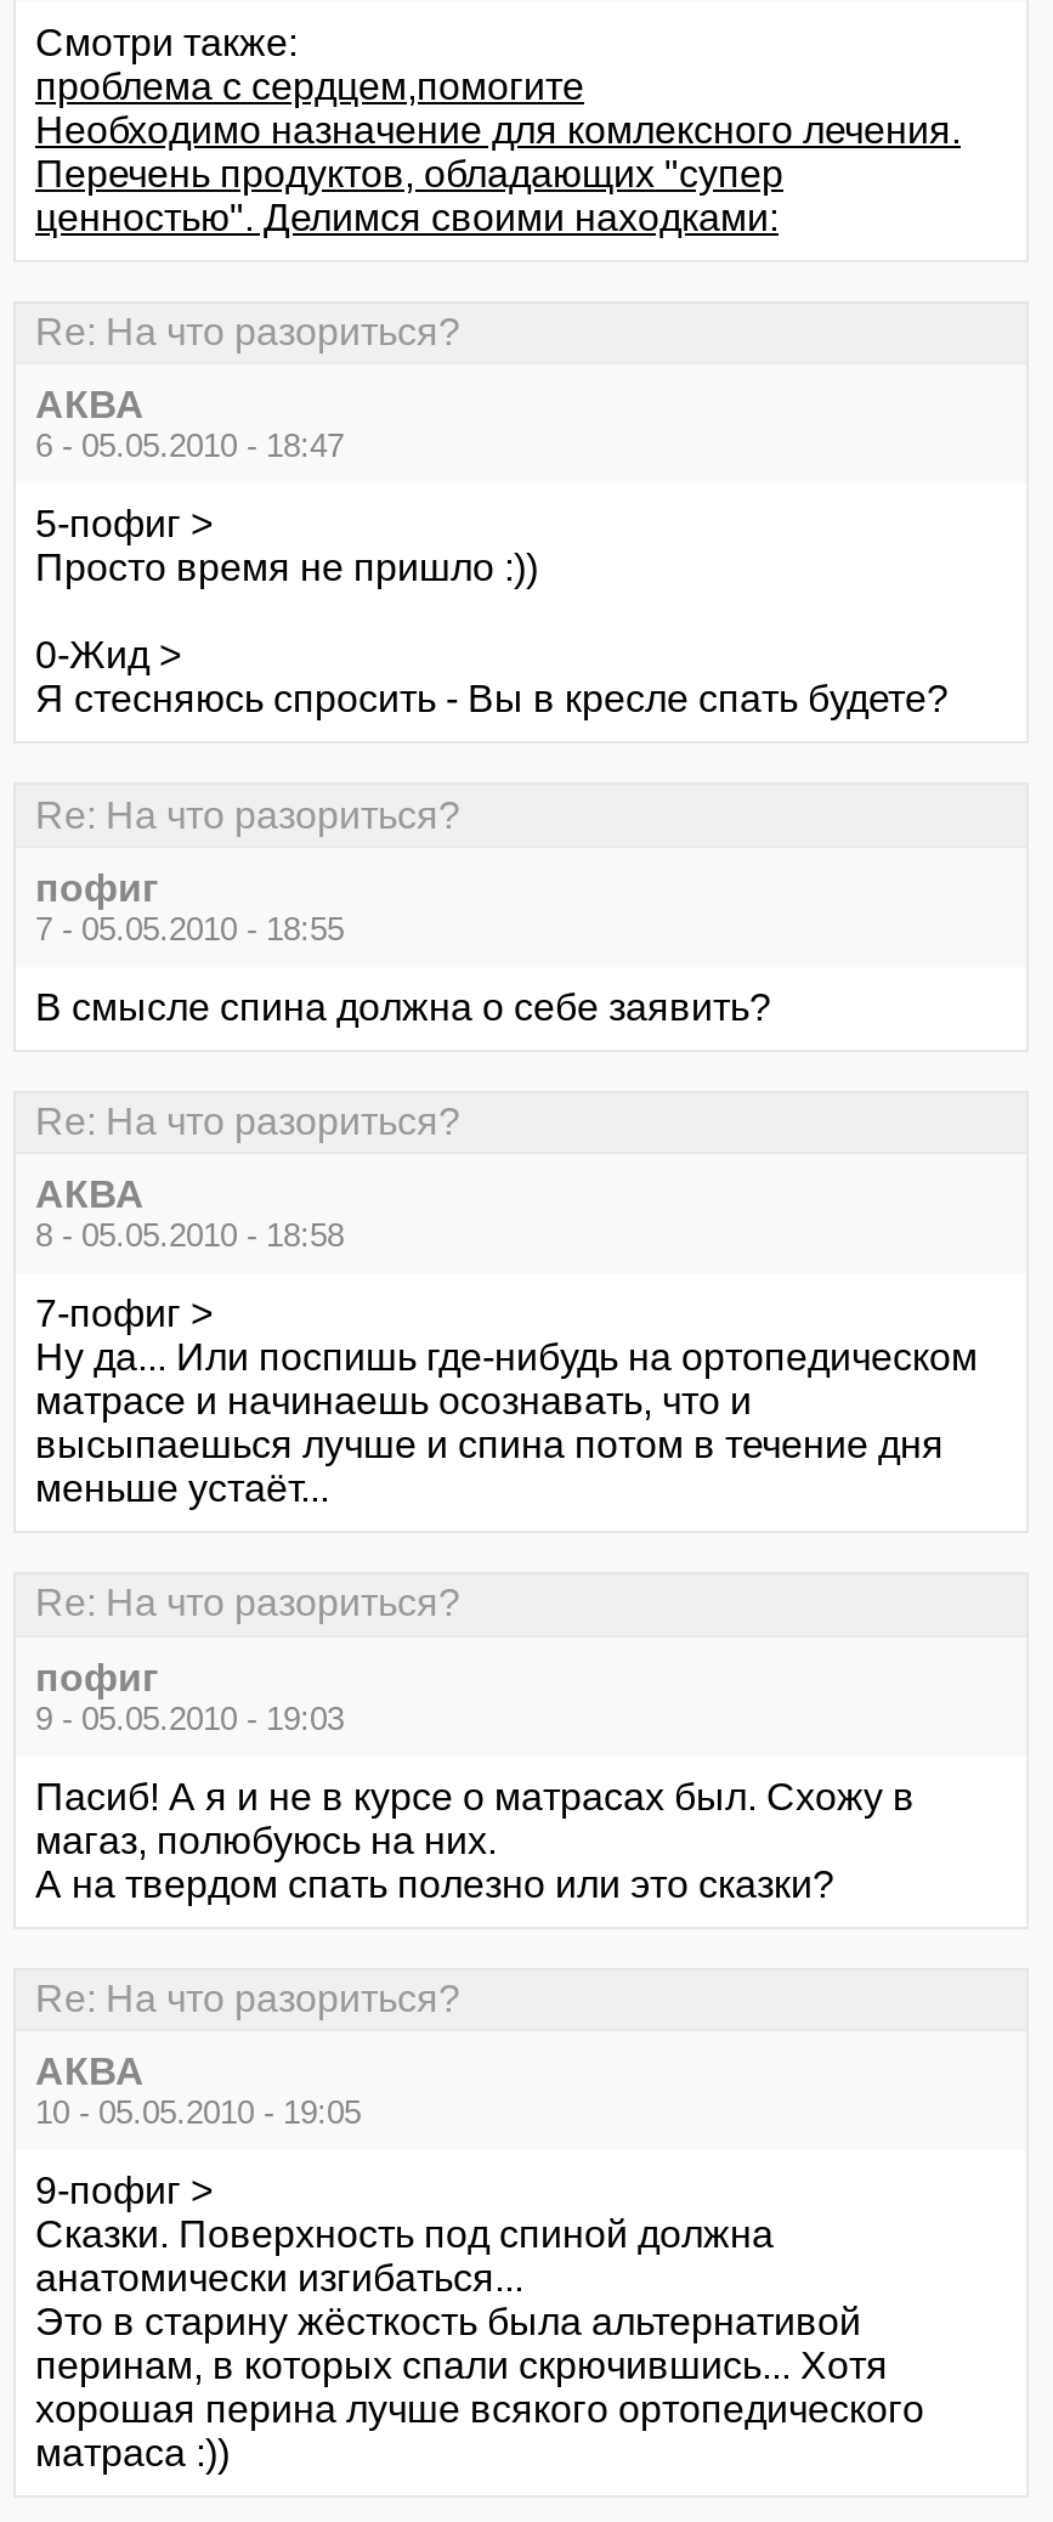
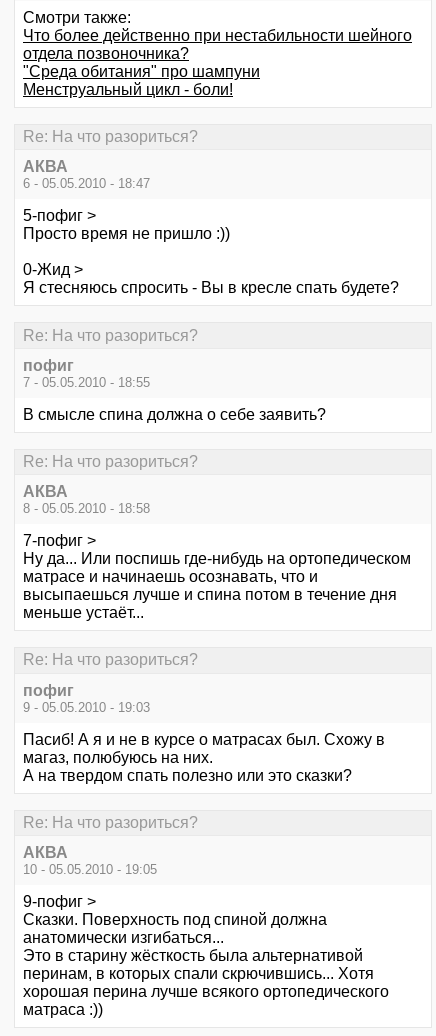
- проблема с сердцем,помогите
- Необходимо назначение для комлексного лечения.
- Перечень продуктов, обладающих "супер
- ценностью". Делимся своими находками:
+ Что более действенно при нестабильности шейного
+ отдела позвоночника?
+ "Среда обитания" про шампуни
+ Менструальный цикл - боли!
